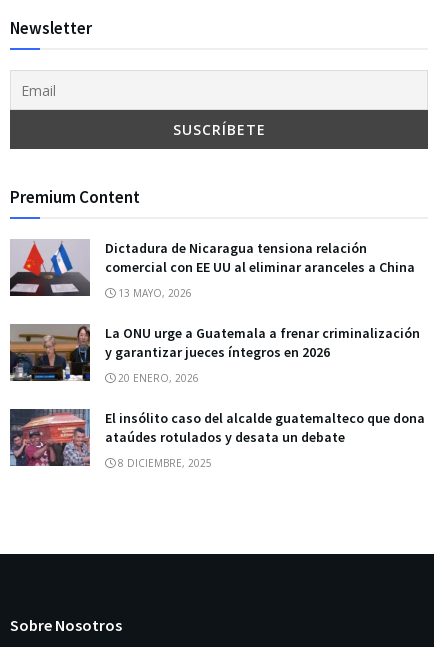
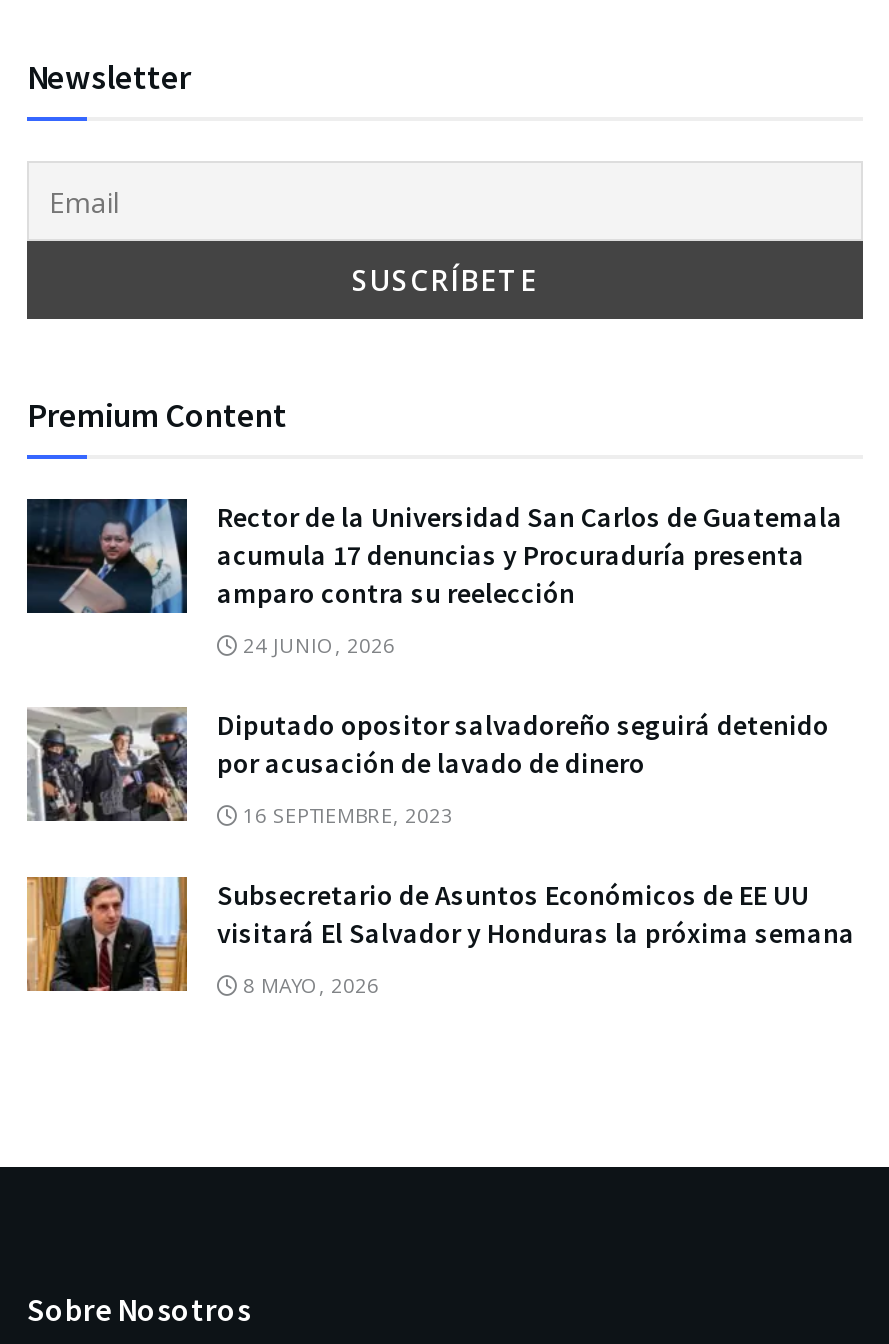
- [image]
- Dictadura de Nicaragua tensiona relación
- comercial con EE UU al eliminar aranceles a China
+ [image]
+ Rector de la Universidad San Carlos de Guatemala
+ acumula 17 denuncias y Procuraduría presenta
+ amparo contra su reelección

- 13 MAYO, 2026
+ 24 JUNIO, 2026

- [image]
- La ONU urge a Guatemala a frenar criminalización
- y garantizar jueces íntegros en 2026
+ [image]
+ Diputado opositor salvadoreño seguirá detenido
+ por acusación de lavado de dinero

- 20 ENERO, 2026
+ 16 SEPTIEMBRE, 2023

- [image]
- El insólito caso del alcalde guatemalteco que dona
- ataúdes rotulados y desata un debate
+ [image]
+ Subsecretario de Asuntos Económicos de EE UU
+ visitará El Salvador y Honduras la próxima semana

- 8 DICIEMBRE, 2025
+ 8 MAYO, 2026
